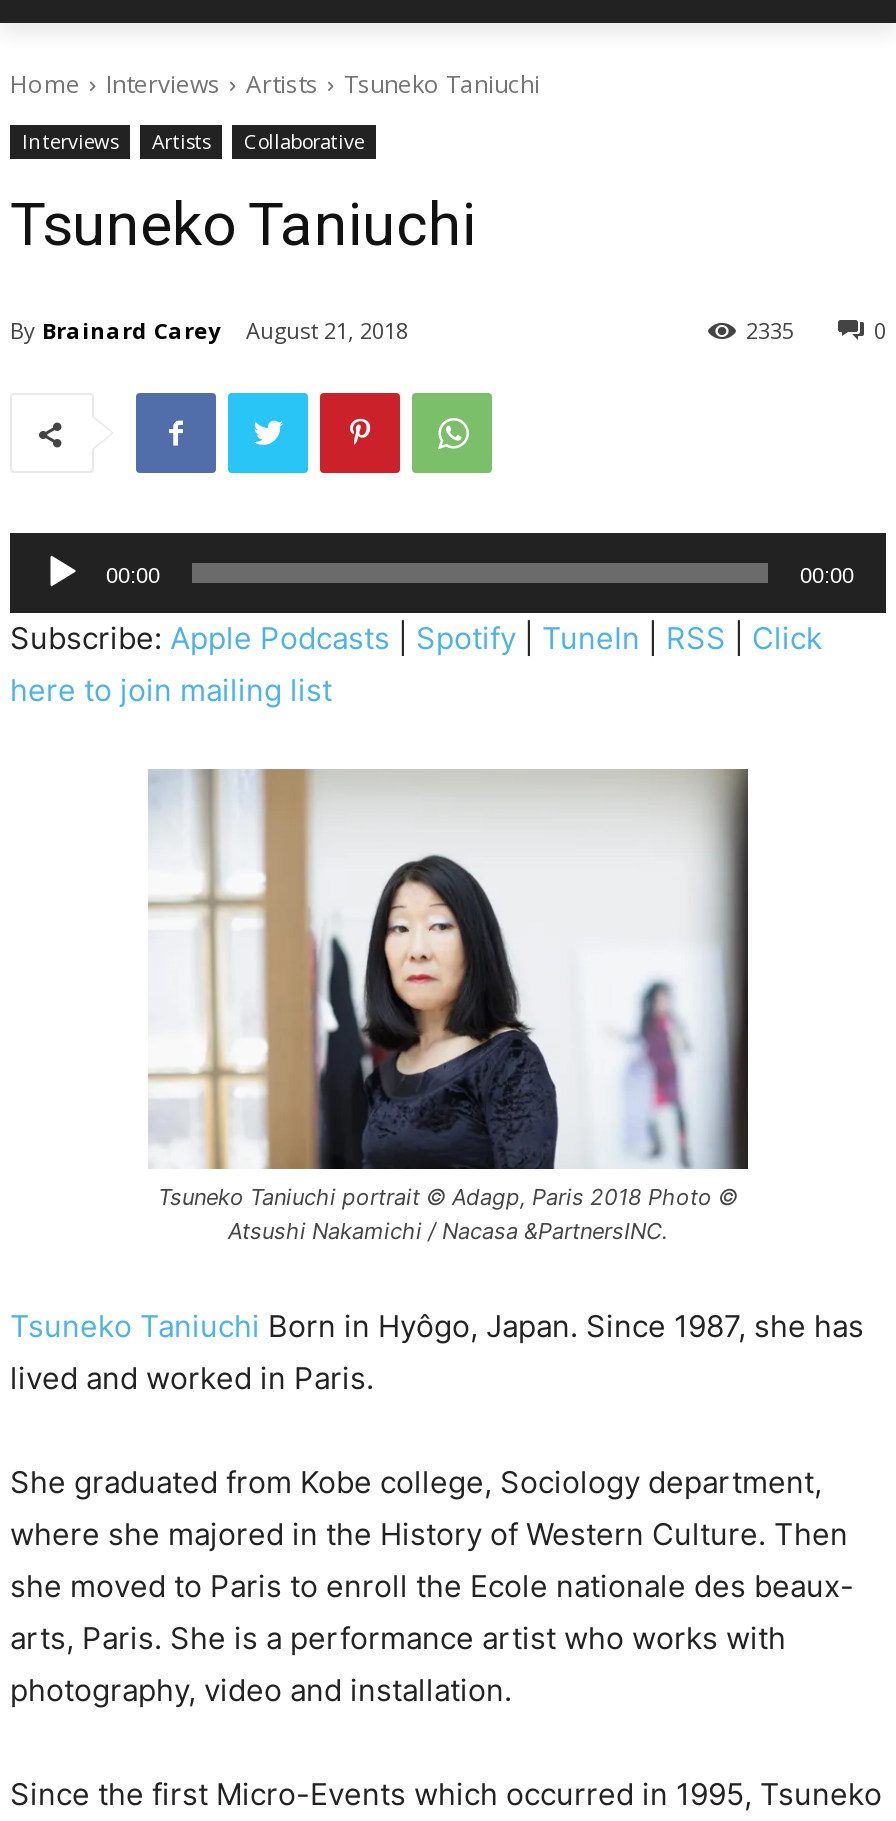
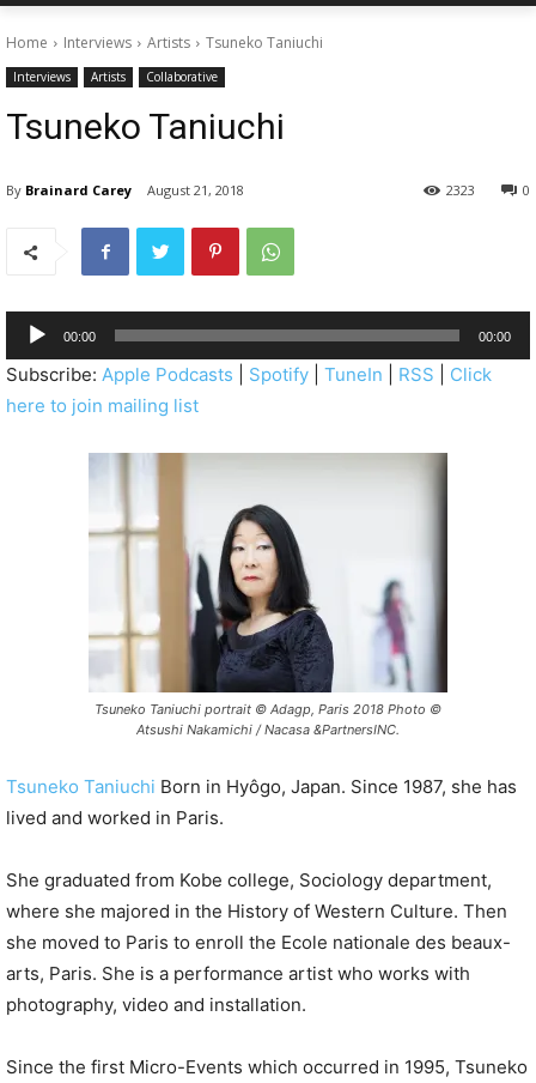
- 2335
+ 2323
